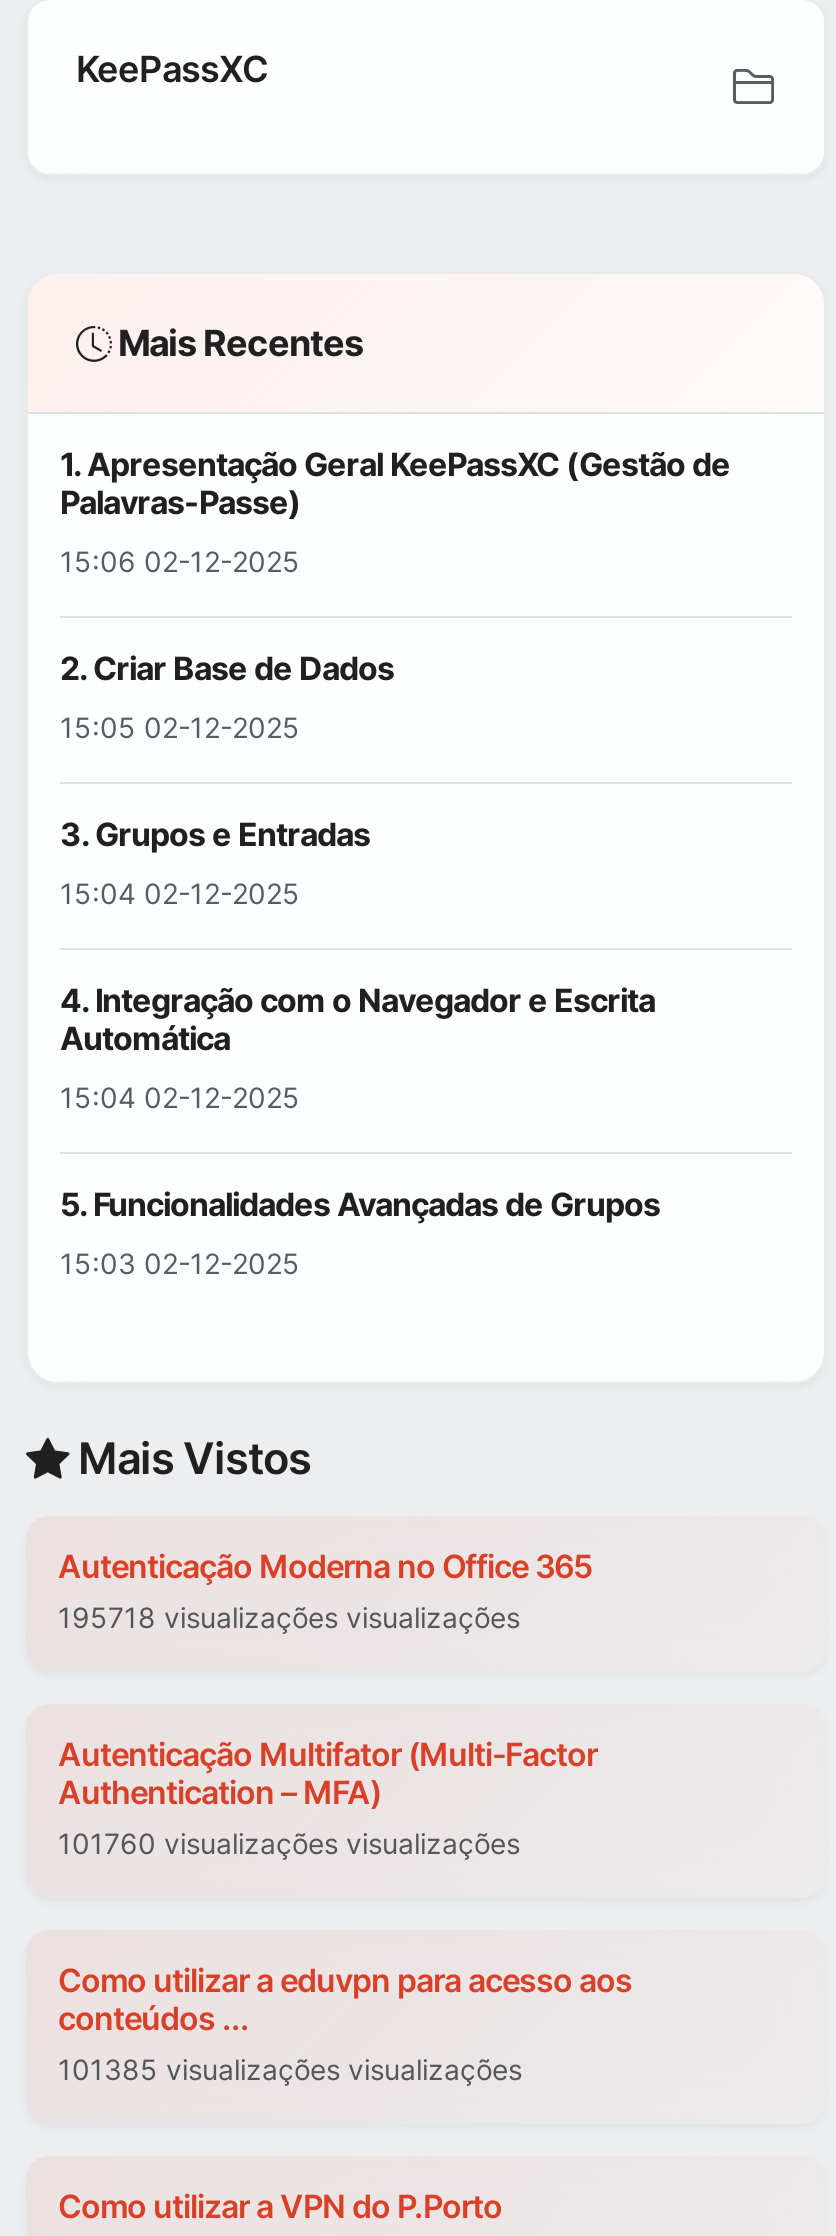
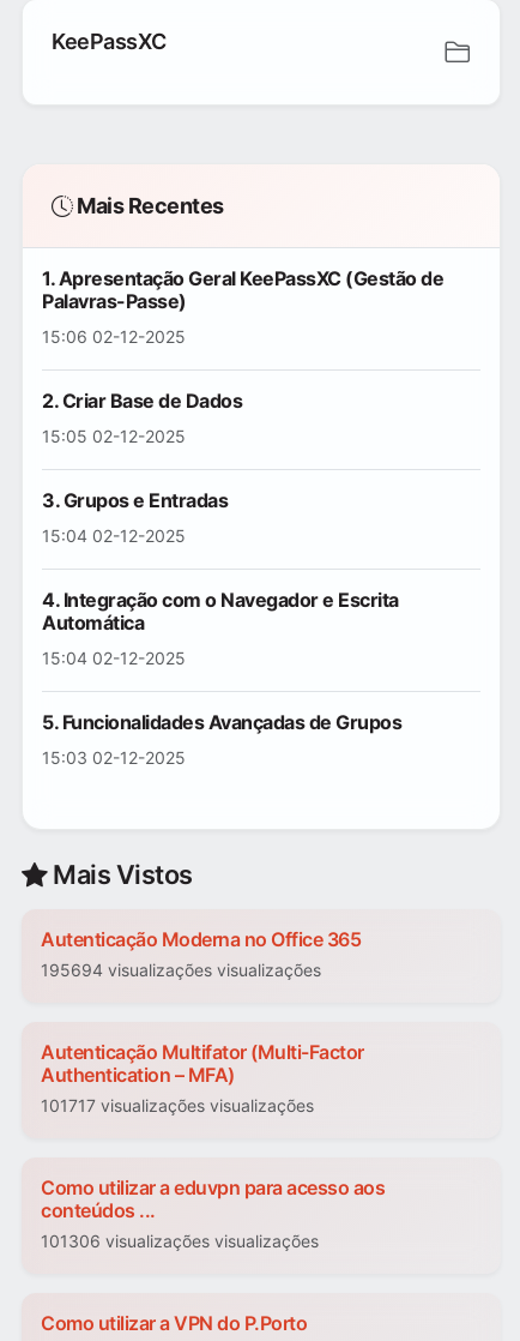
- 195718 visualizações visualizações
+ 195694 visualizações visualizações

- 101760 visualizações visualizações
+ 101717 visualizações visualizações

- 101385 visualizações visualizações
+ 101306 visualizações visualizações
